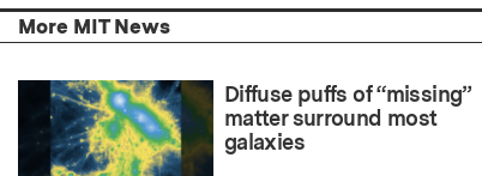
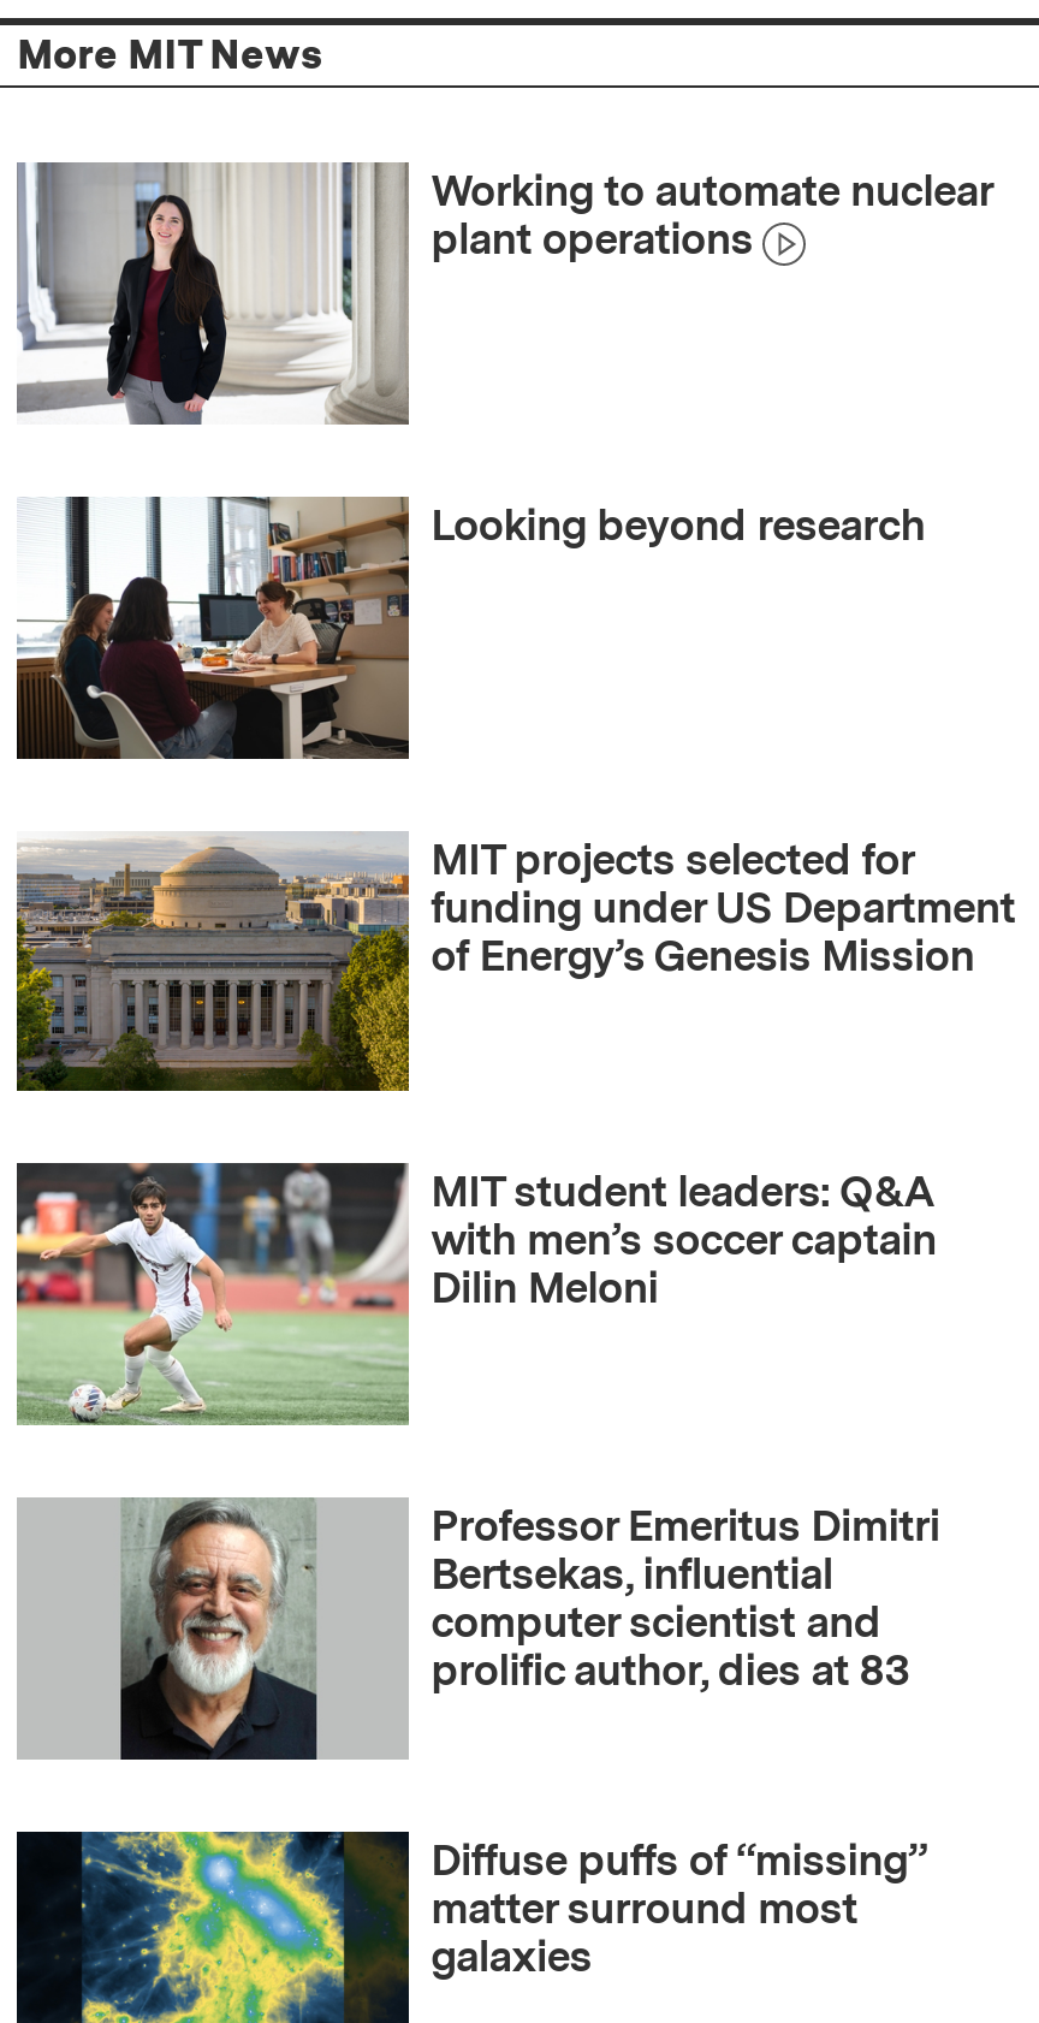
+ [image]
+ Looking beyond research

+ [image]
+ MIT projects selected for
+ funding under US Department
+ of Energy’s Genesis Mission

+ [image]
+ MIT student leaders: Q&A
+ with men’s soccer captain
+ Dilin Meloni

+ [image]
+ Working to automate nuclear
+ plant operations

+ [image]
+ Professor Emeritus Dimitri
+ Bertsekas, influential
+ computer scientist and
+ prolific author, dies at 83
